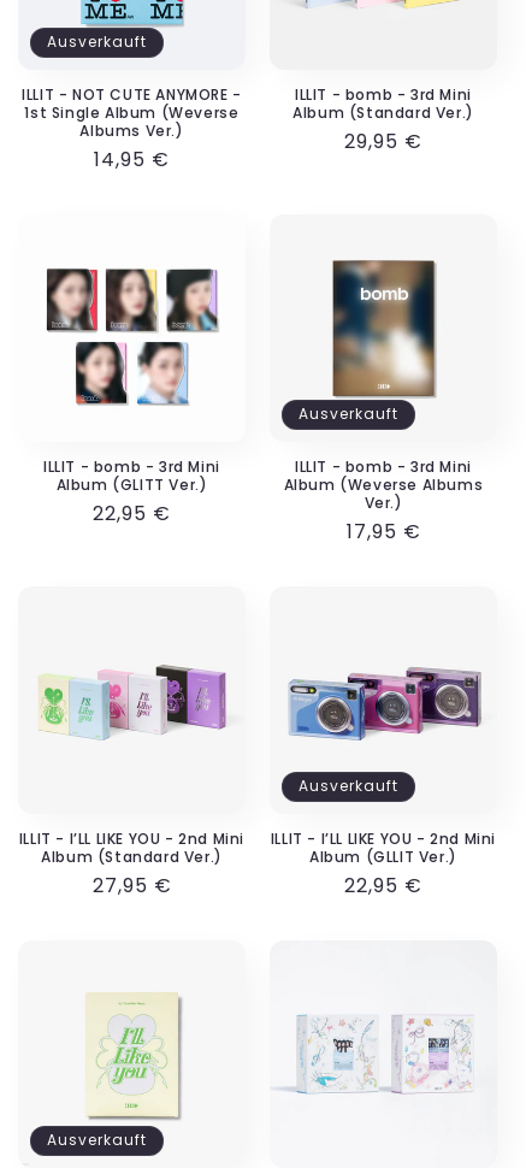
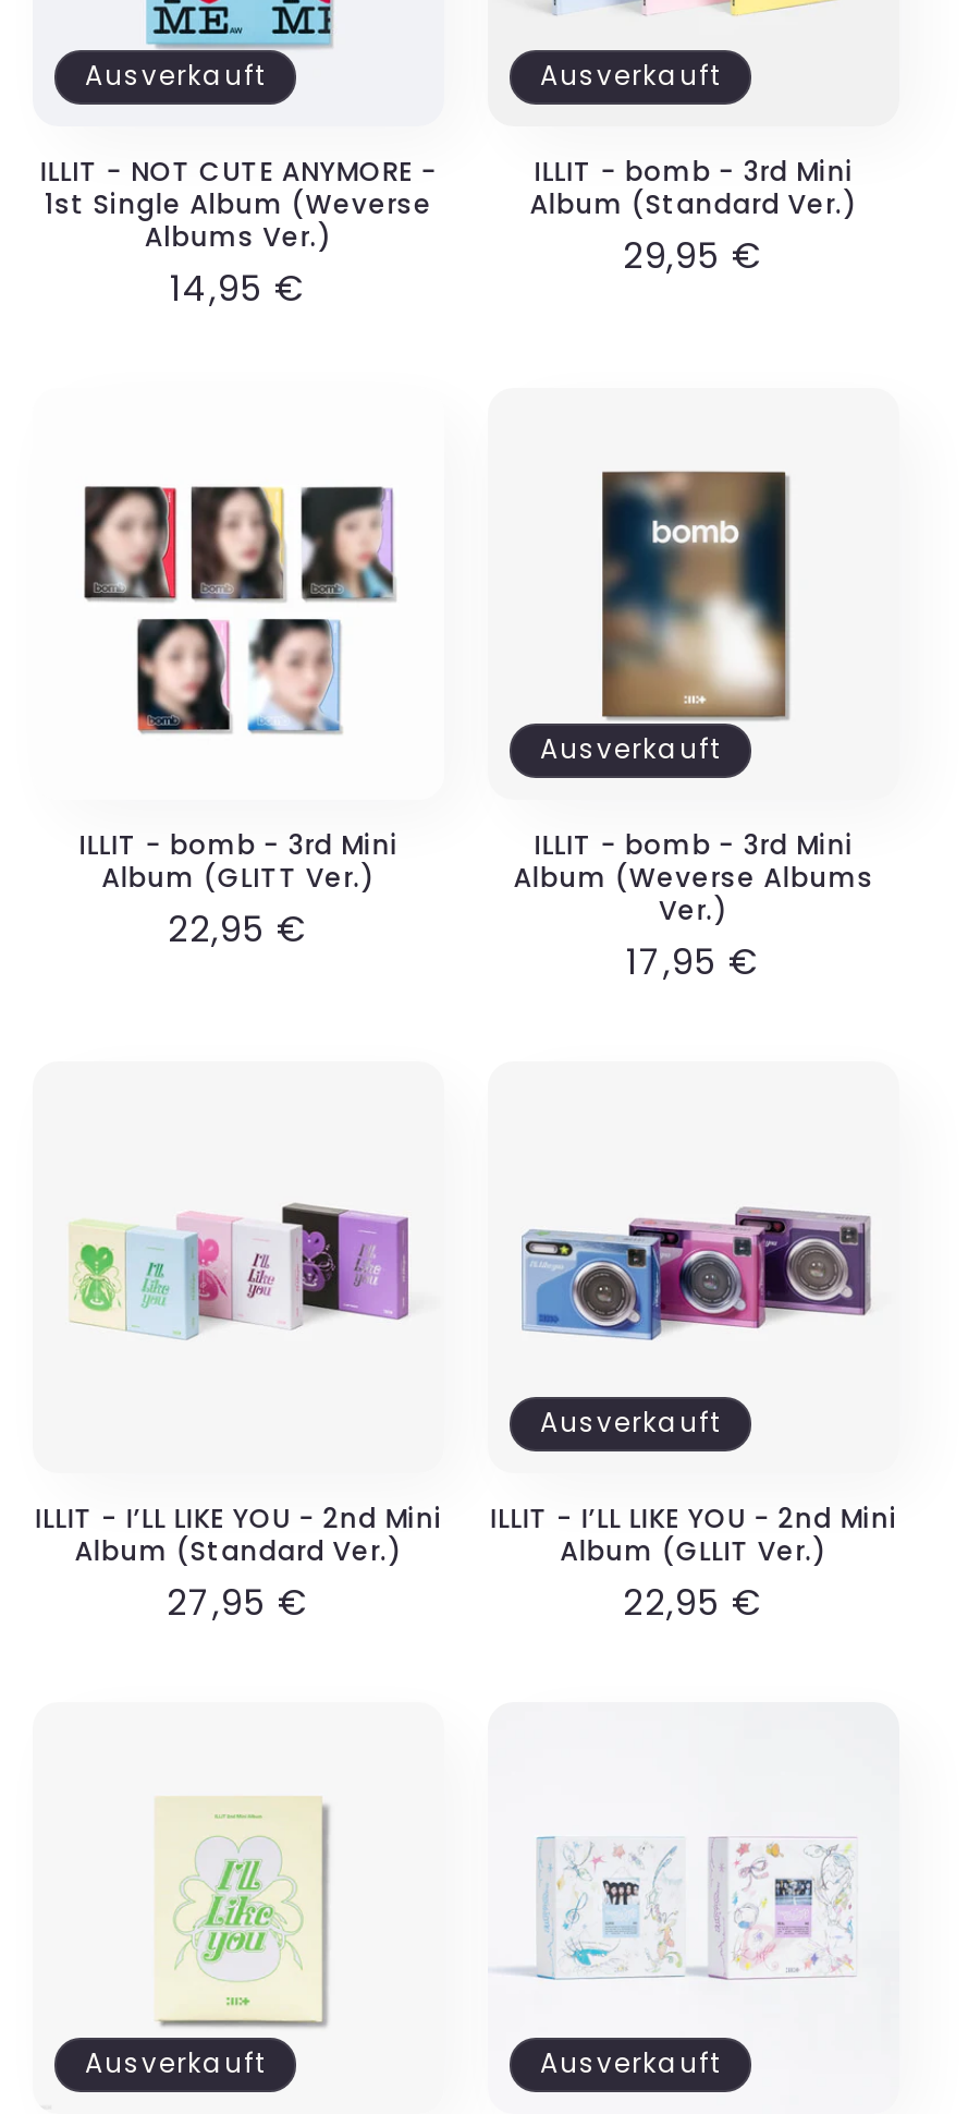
+ Ausverkauft

+ Ausverkauft
